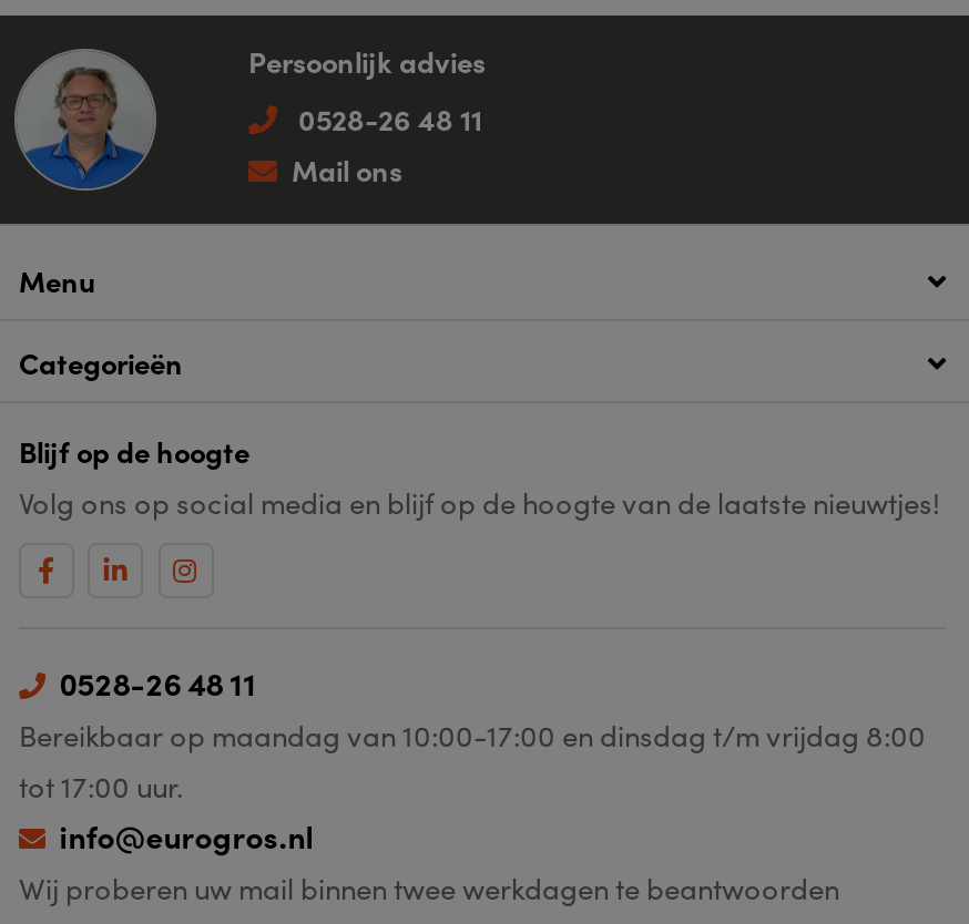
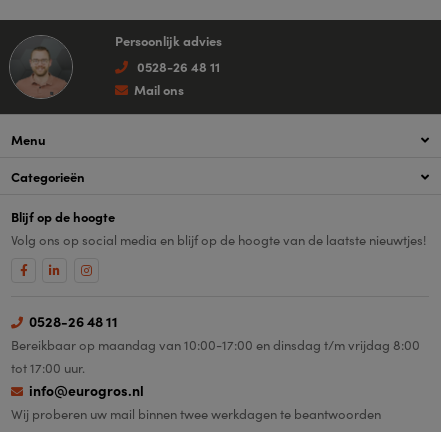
- [image]
+ [image]
